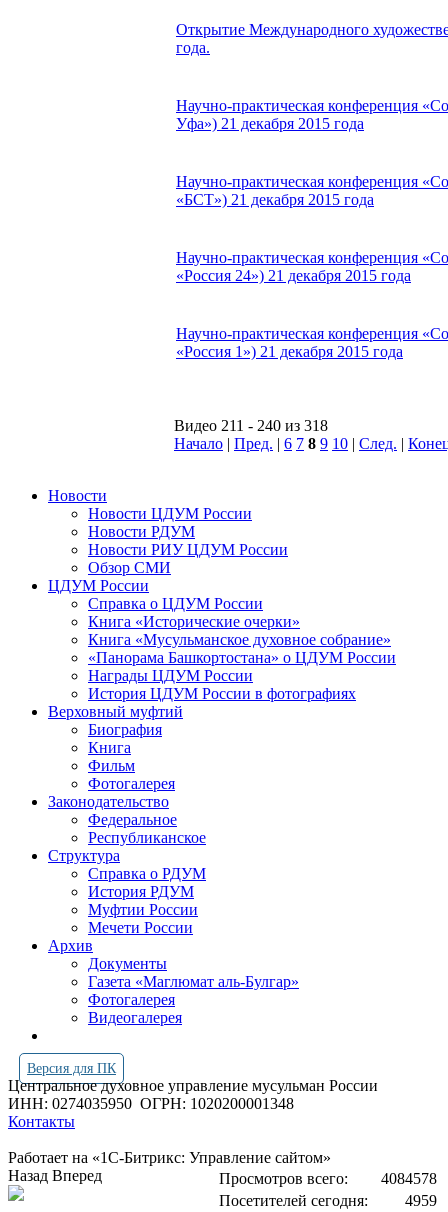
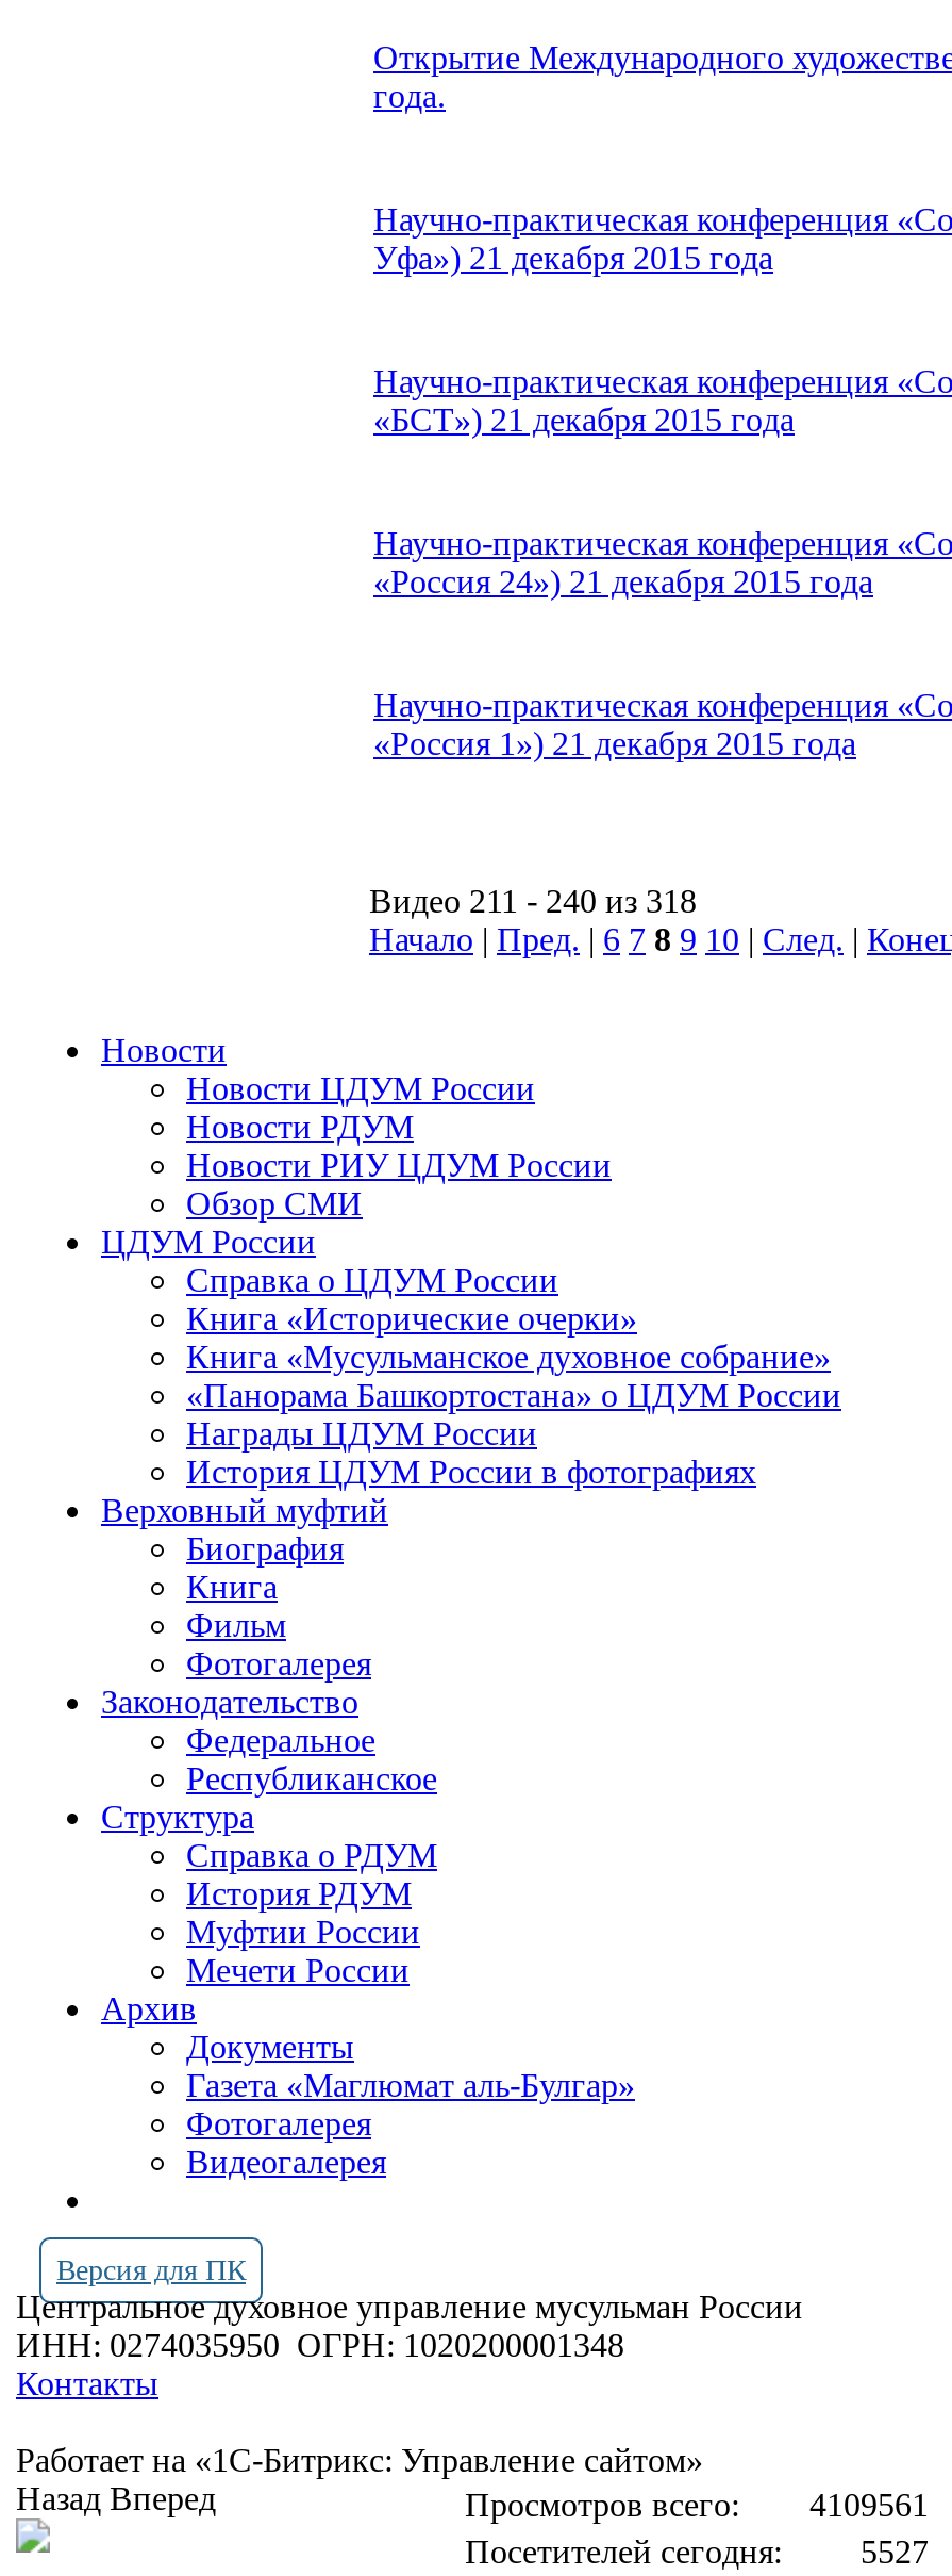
- Просмотров всего: 4084578
+ Просмотров всего: 4109561

- 4959
+ 5527
